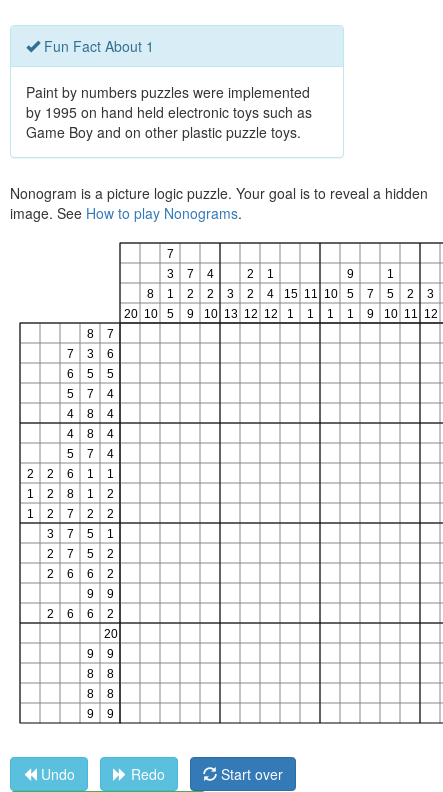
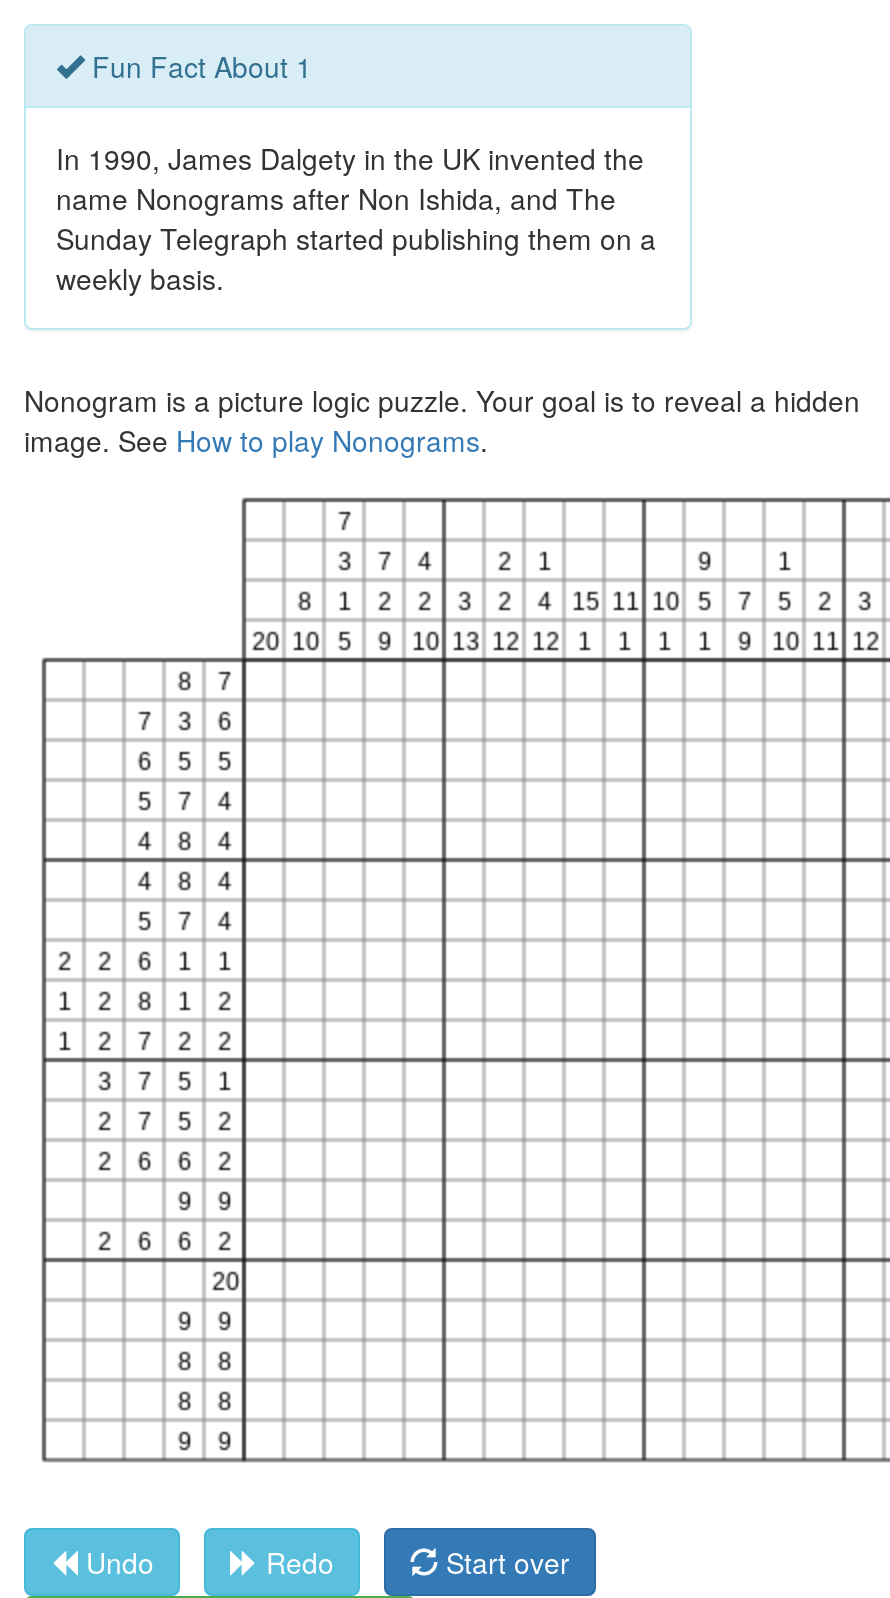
- Paint by numbers puzzles were implemented
- by 1995 on hand held electronic toys such as
- Game Boy and on other plastic puzzle toys.
+ In 1990, James Dalgety in the UK invented the
+ name Nonograms after Non Ishida, and The
+ Sunday Telegraph started publishing them on a
+ weekly basis.
